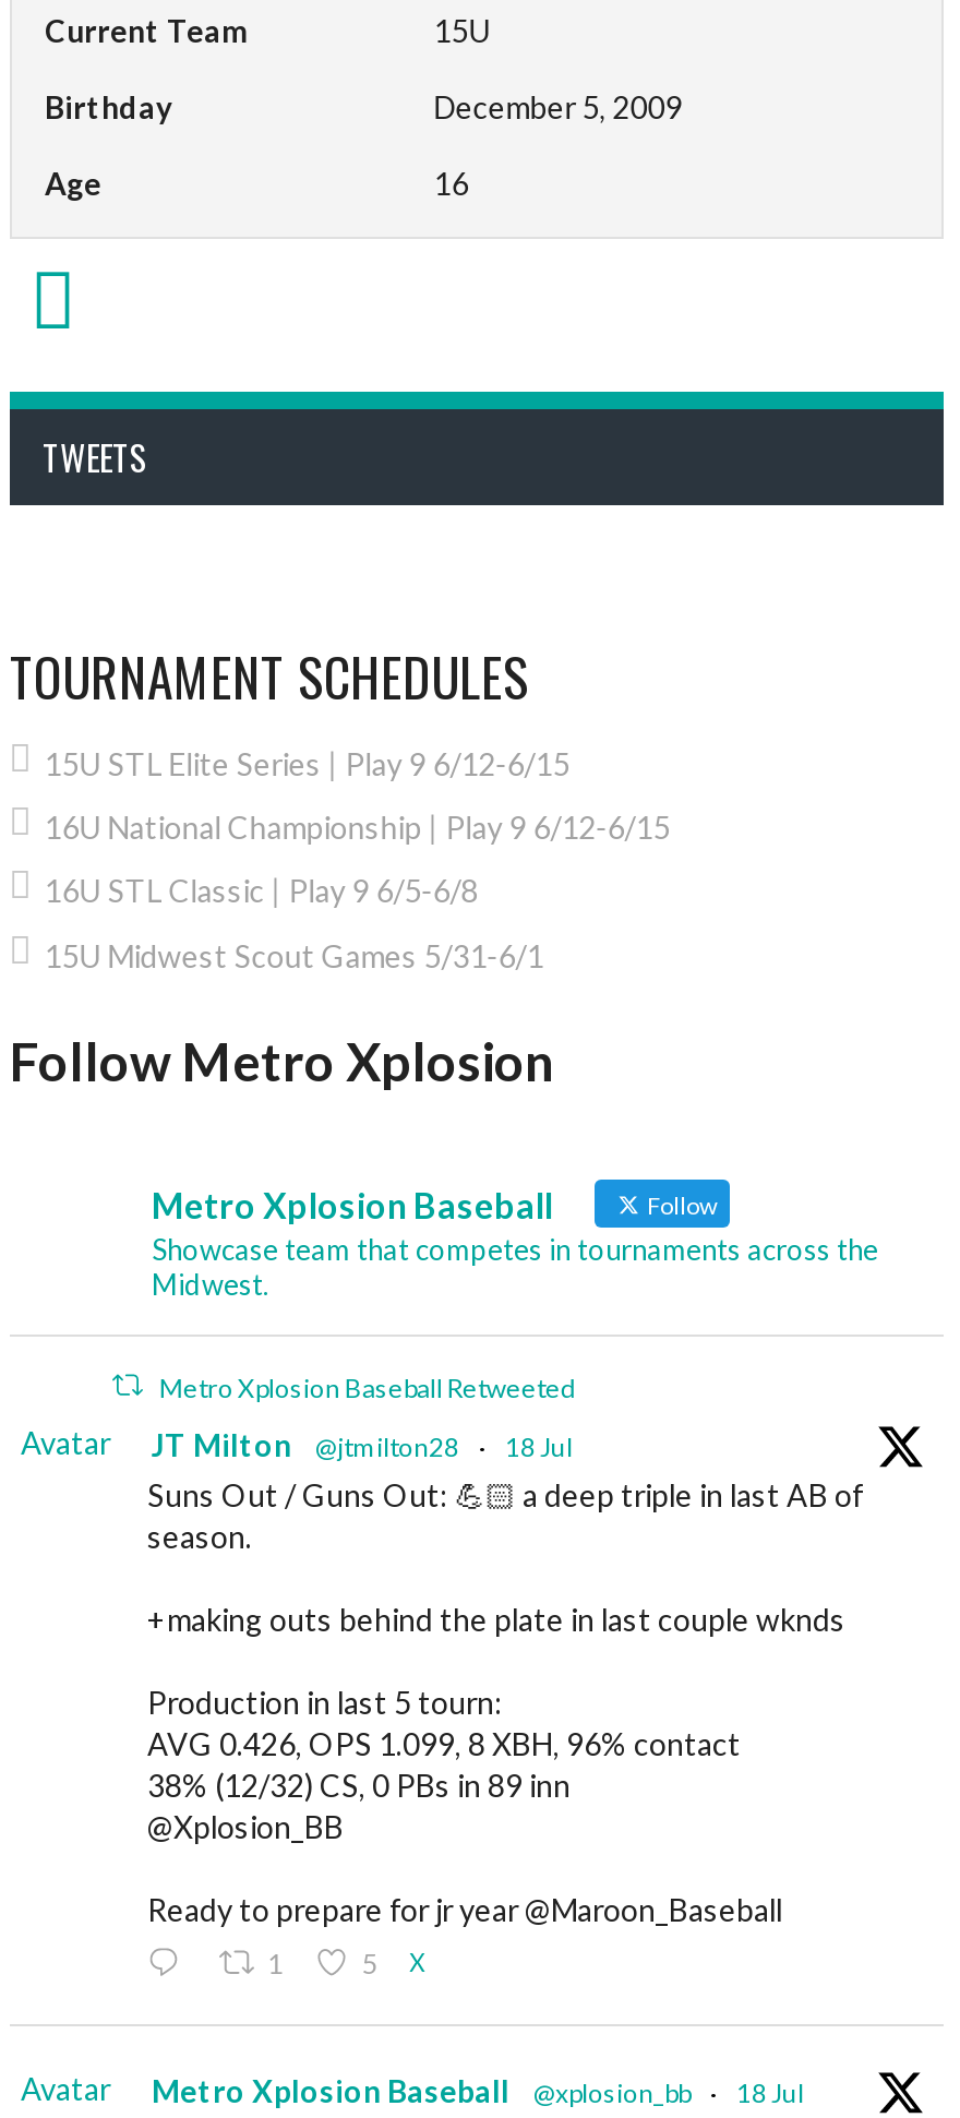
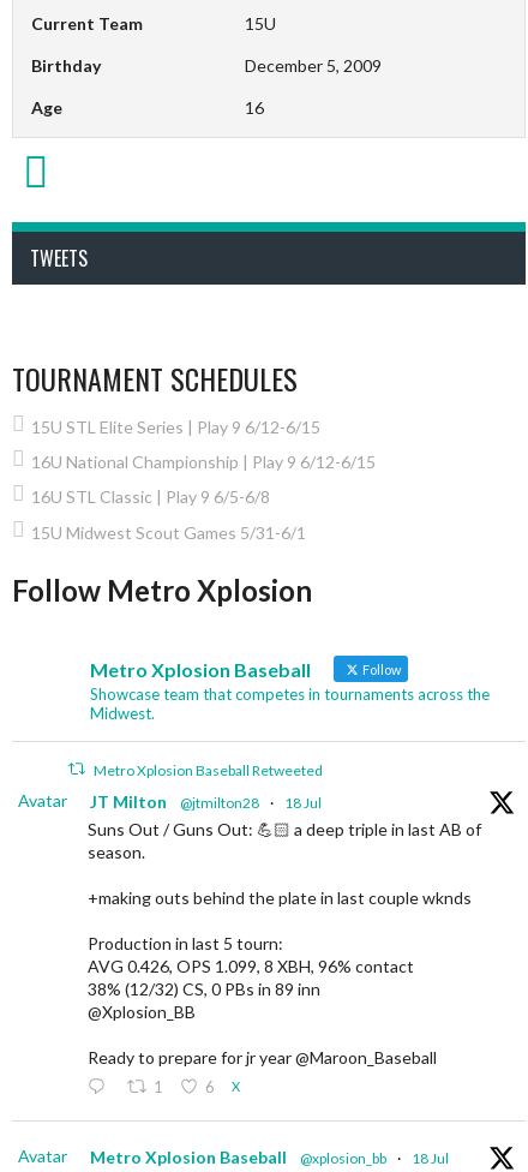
- 5 X
+ 6 X
